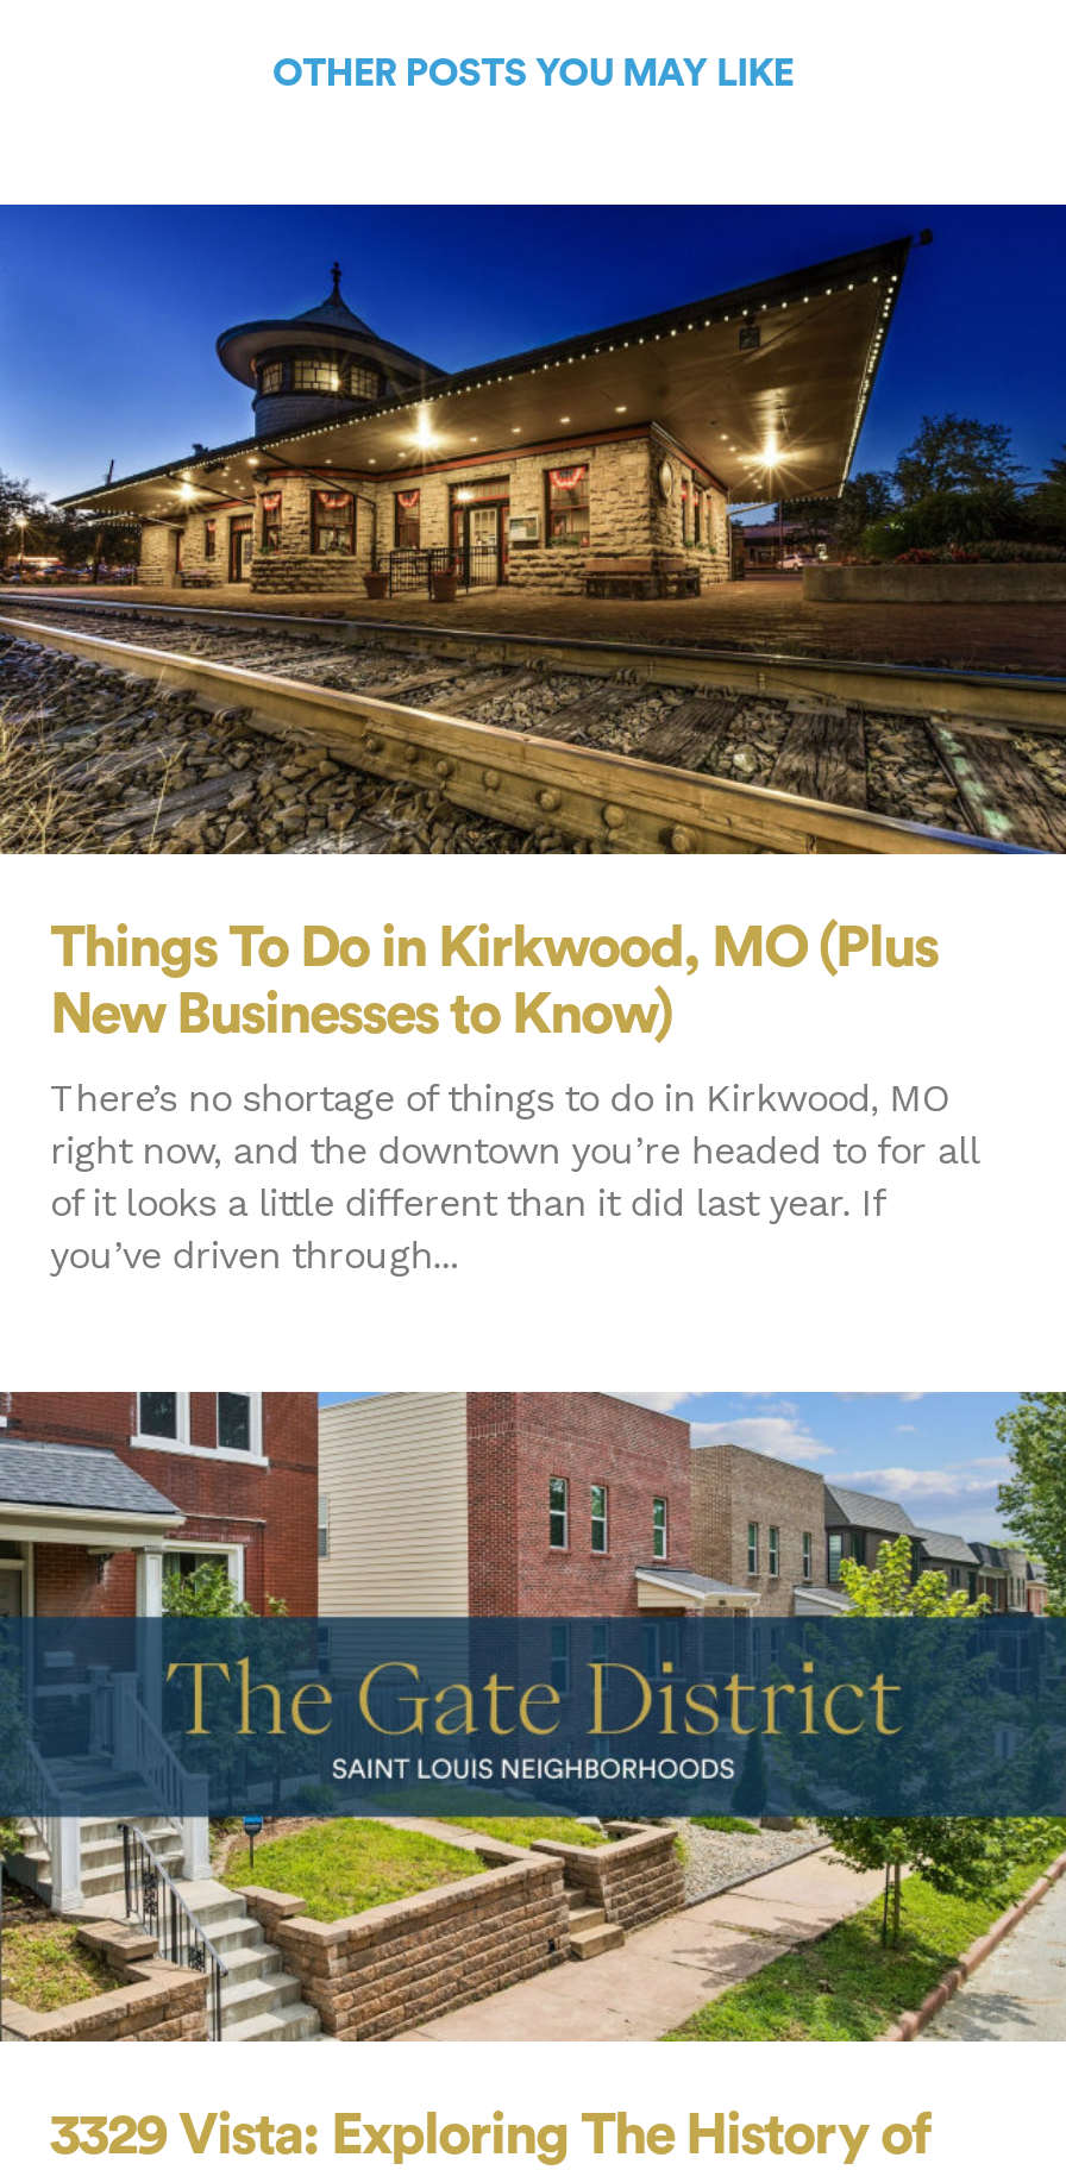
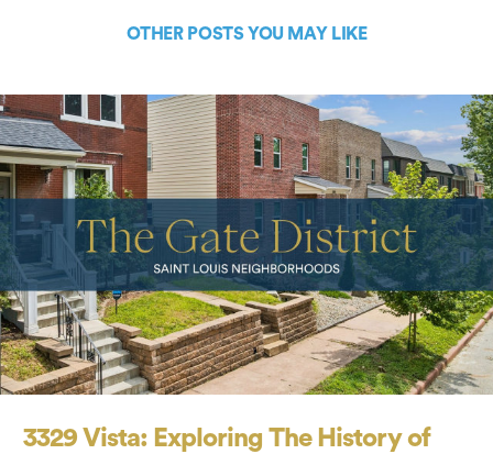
- [image]
- Things To Do in Kirkwood, MO (Plus
- New Businesses to Know)
- There’s no shortage of things to do in Kirkwood, MO
- right now, and the downtown you’re headed to for all
- of it looks a little different than it did last year. If
- you’ve driven through...
